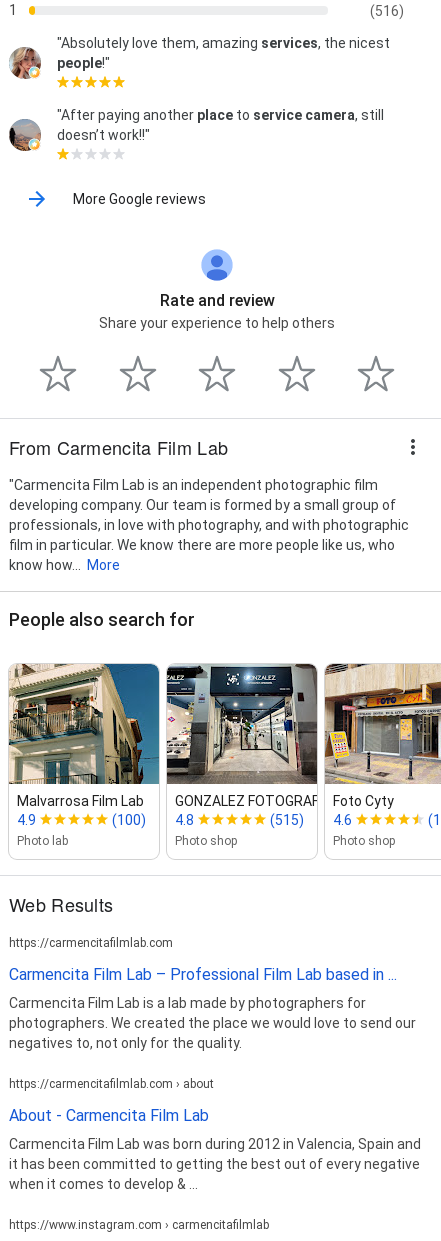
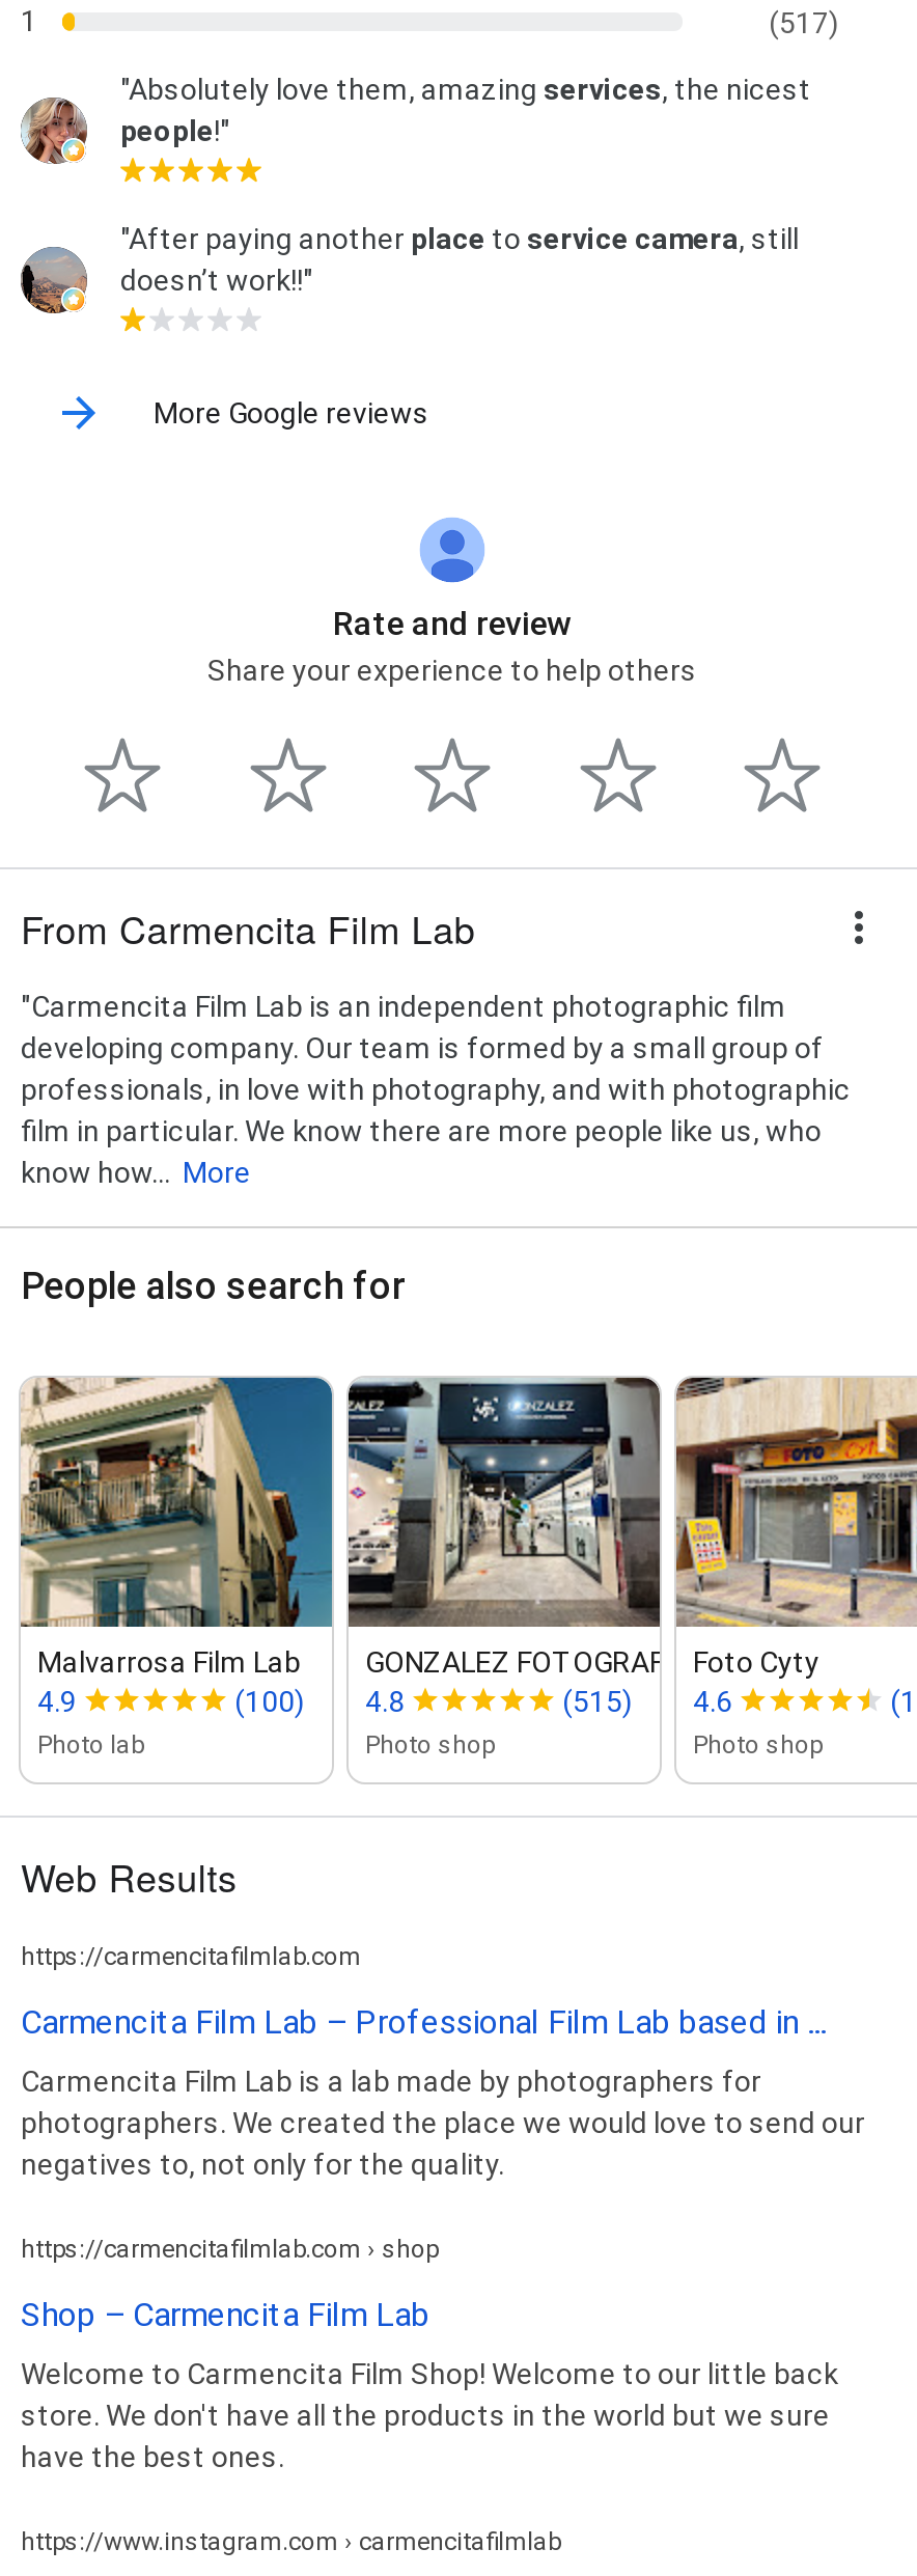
- (516)
+ (517)

- https://carmencitafilmlab.com › about
+ https://carmencitafilmlab.com › shop

- About - Carmencita Film Lab
+ Shop – Carmencita Film Lab

- Carmencita Film Lab was born during 2012 in Valencia, Spain and
- it has been committed to getting the best out of every negative
- when it comes to develop & ...
+ Welcome to Carmencita Film Shop! Welcome to our little back
+ store. We don't have all the products in the world but we sure
+ have the best ones.
